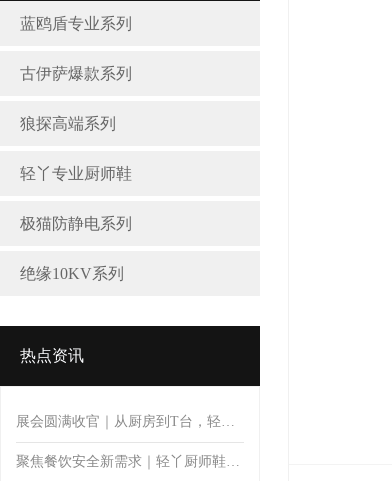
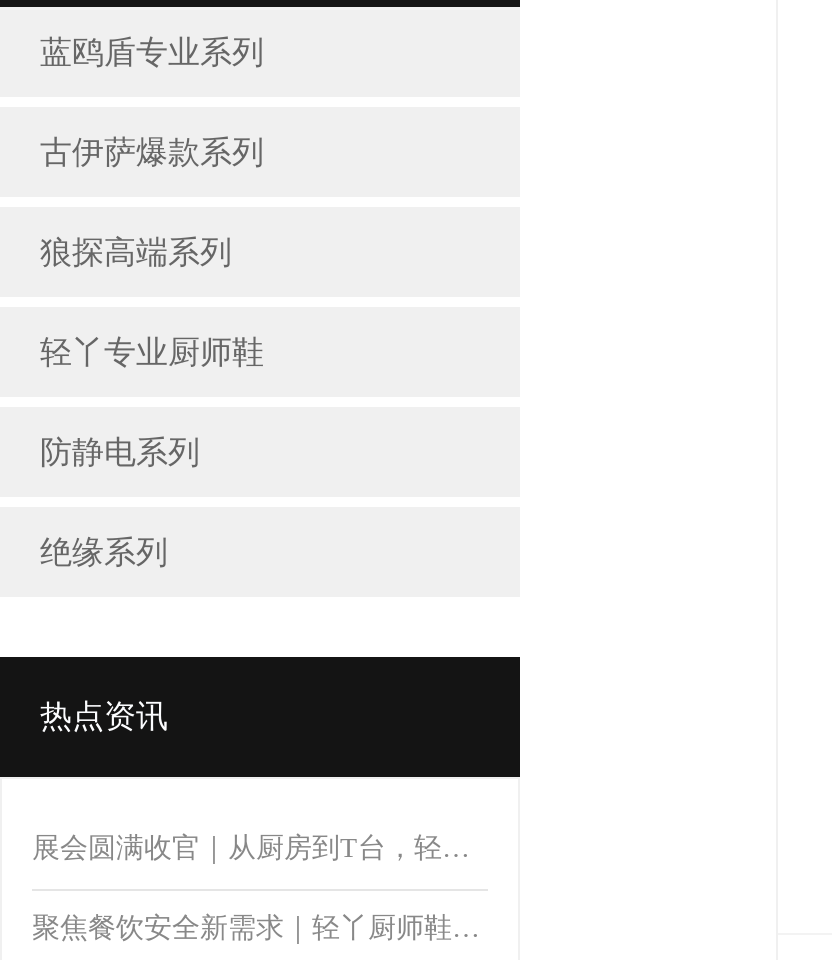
- 极猫防静电系列
+ 防静电系列

- 绝缘10KV系列
+ 绝缘系列
